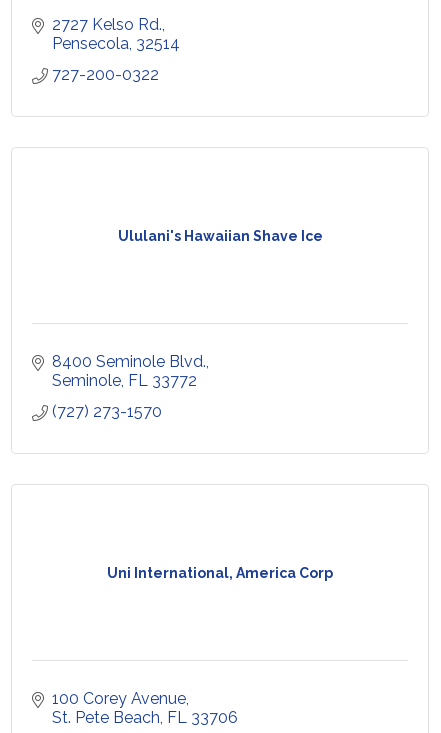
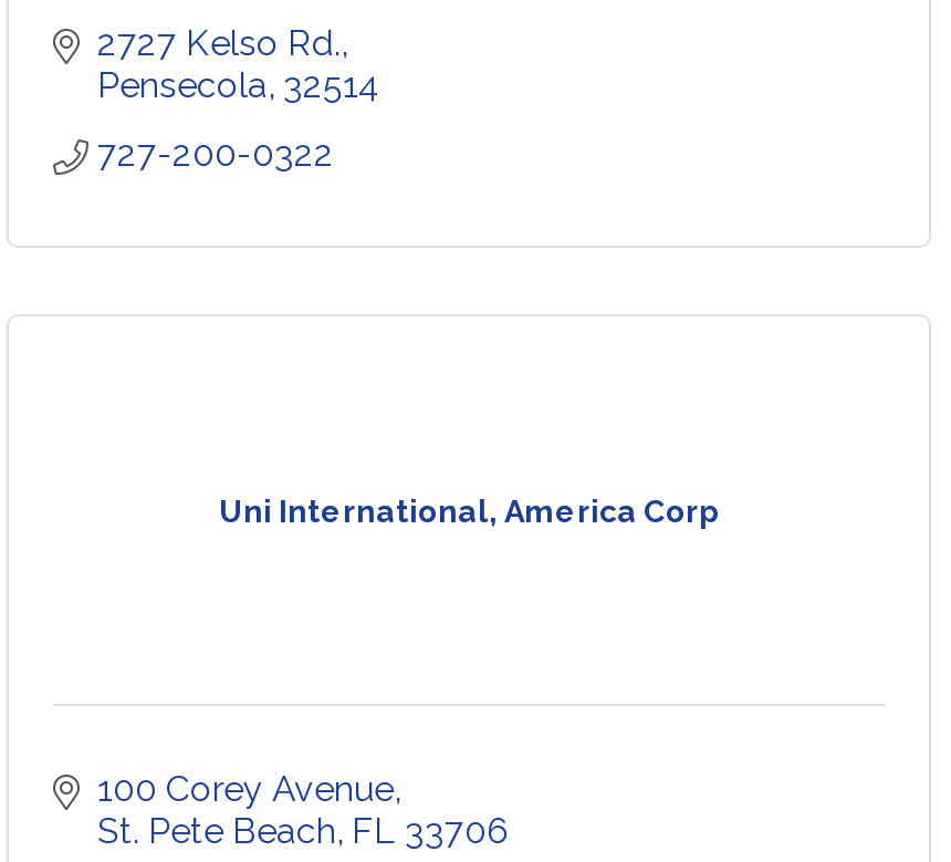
- Ululani's Hawaiian Shave Ice

- 8400 Seminole Blvd.
- Seminole FL 33772
- (727) 273-1570
